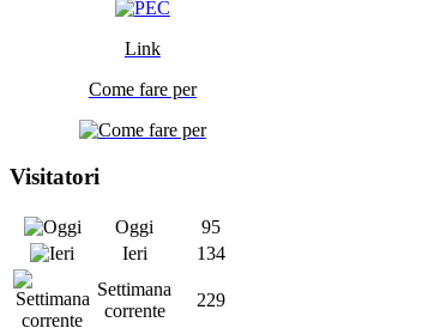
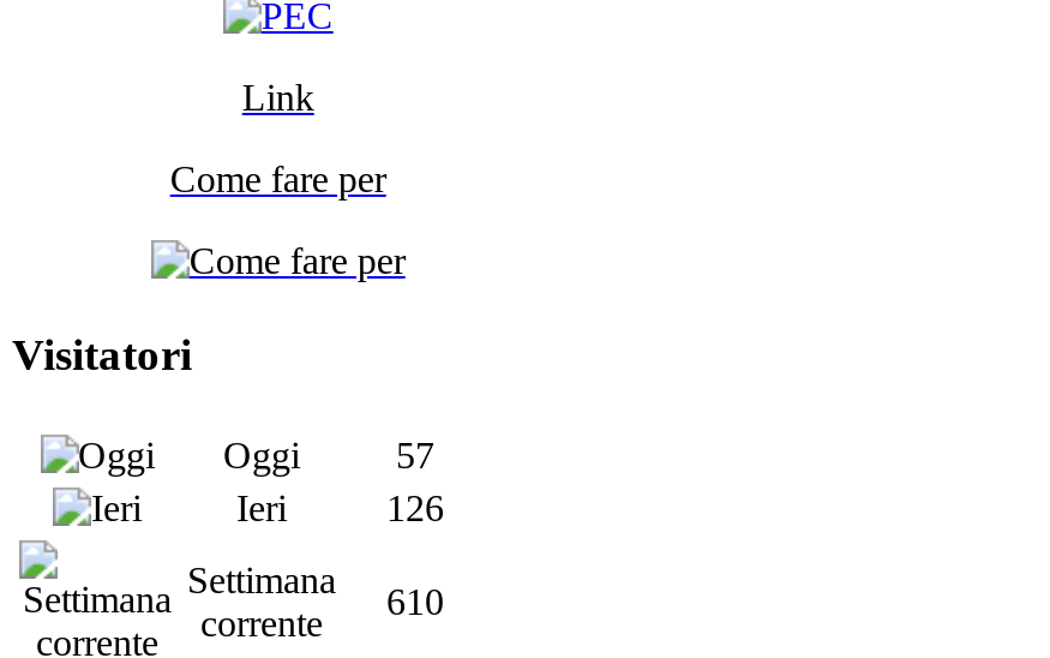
- 95
+ 57

- 134
+ 126

- 229
+ 610
